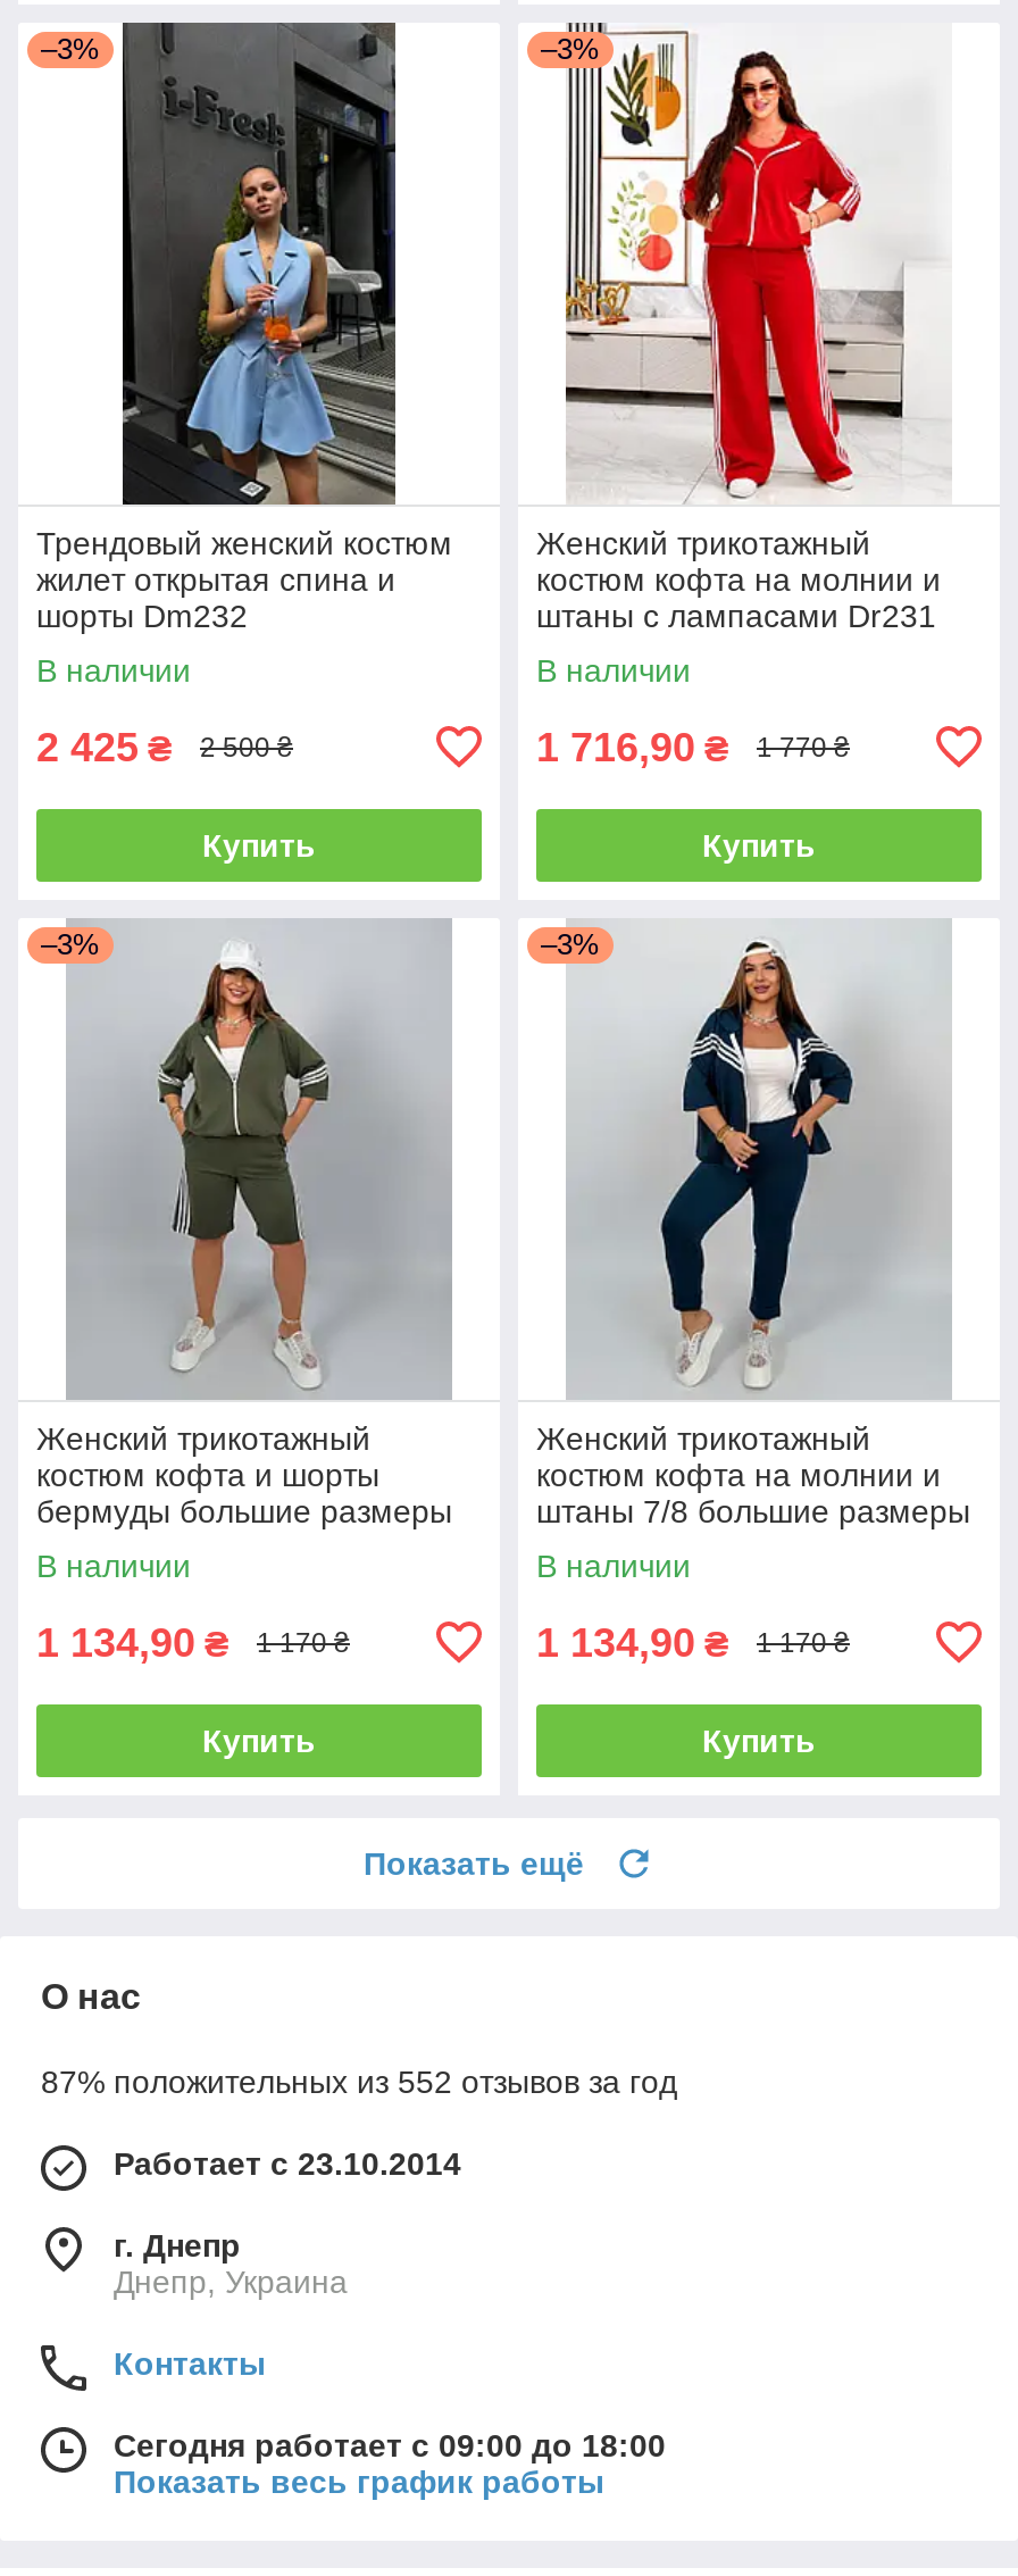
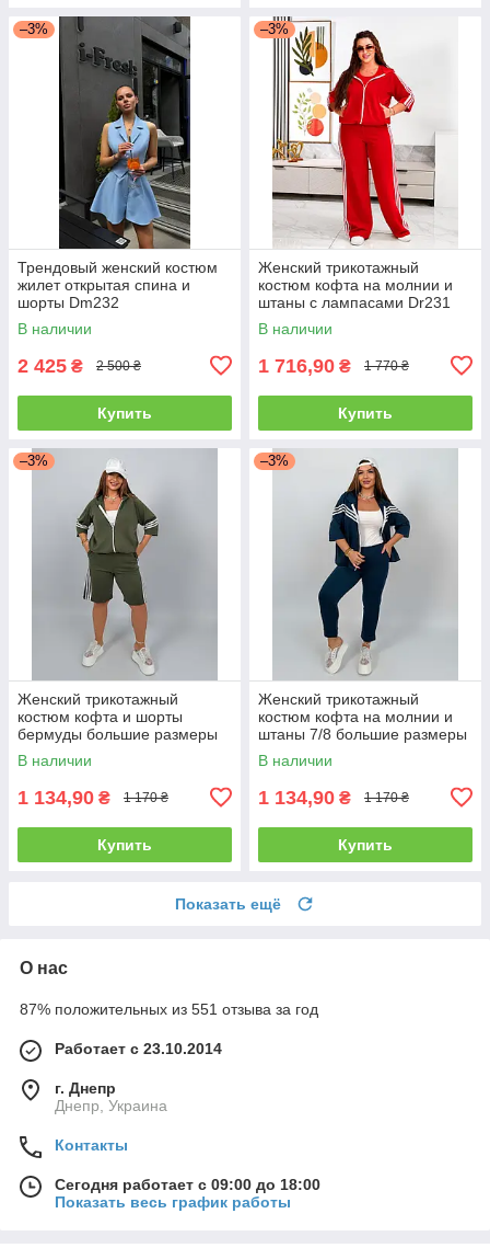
- 87% положительных из 552 отзывов за год
+ 87% положительных из 551 отзыва за год
